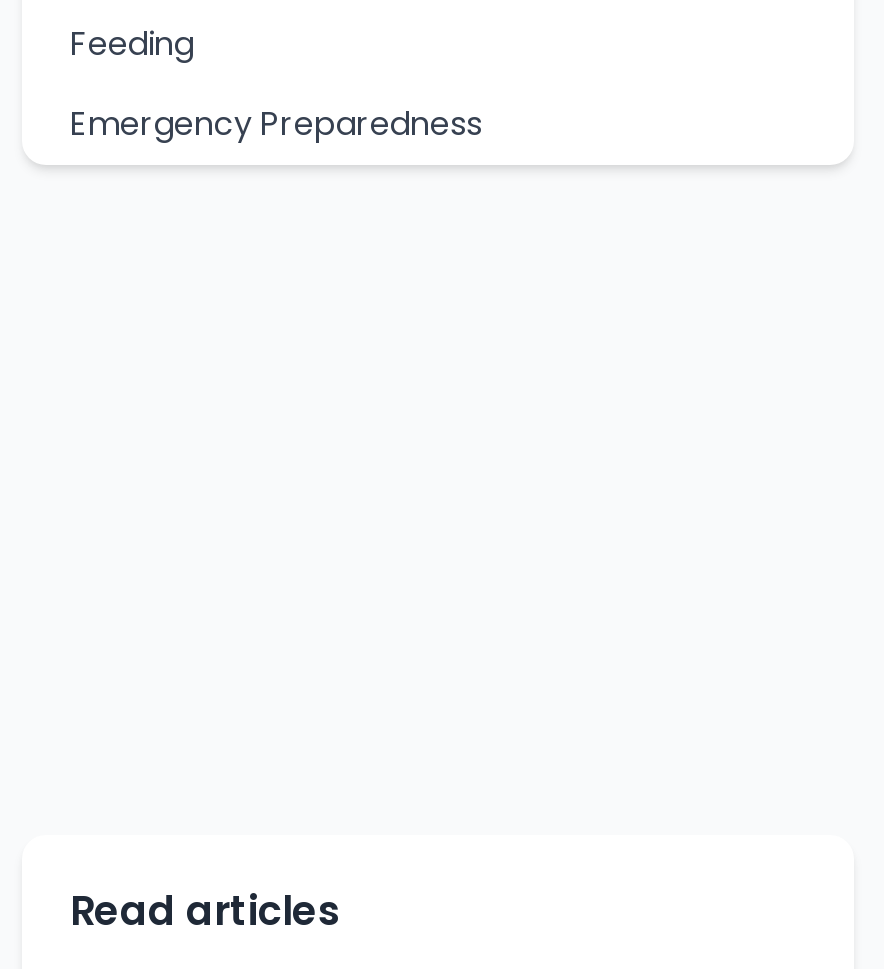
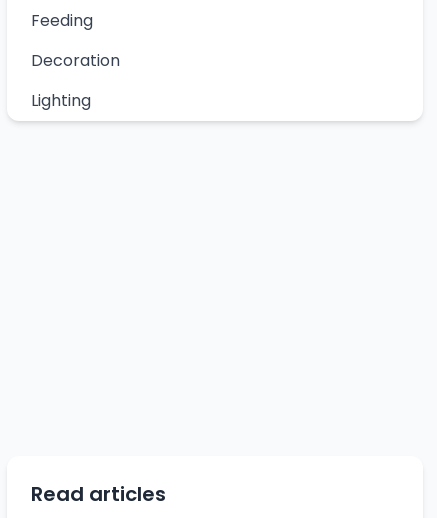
- Emergency Preparedness
+ Decoration
+ Lighting
